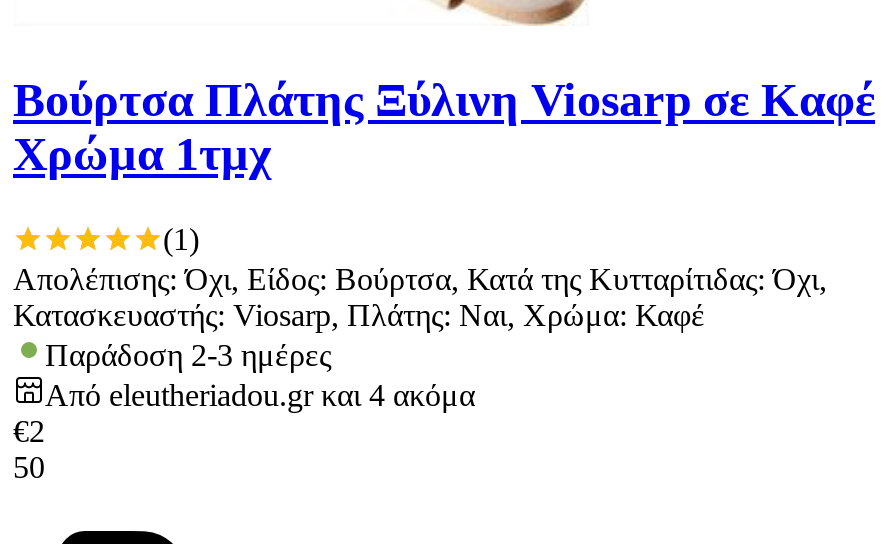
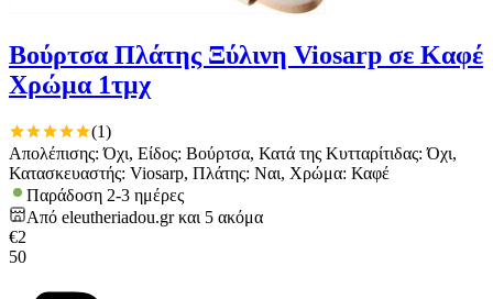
- Από eleutheriadou.gr και 4 ακόμα
+ Από eleutheriadou.gr και 5 ακόμα
